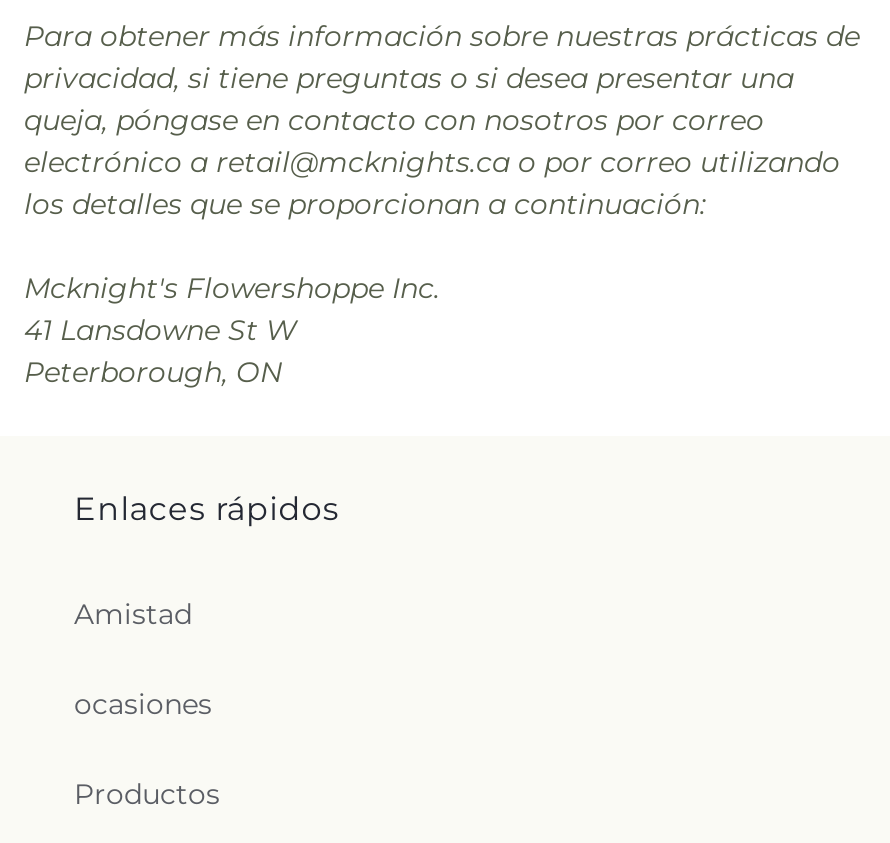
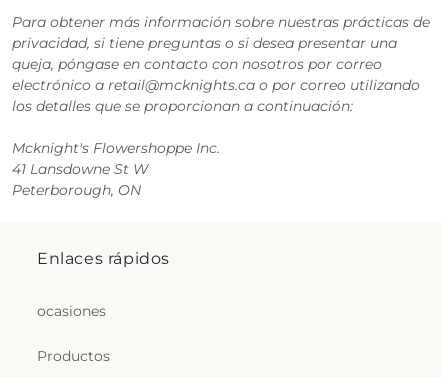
- Amistad
